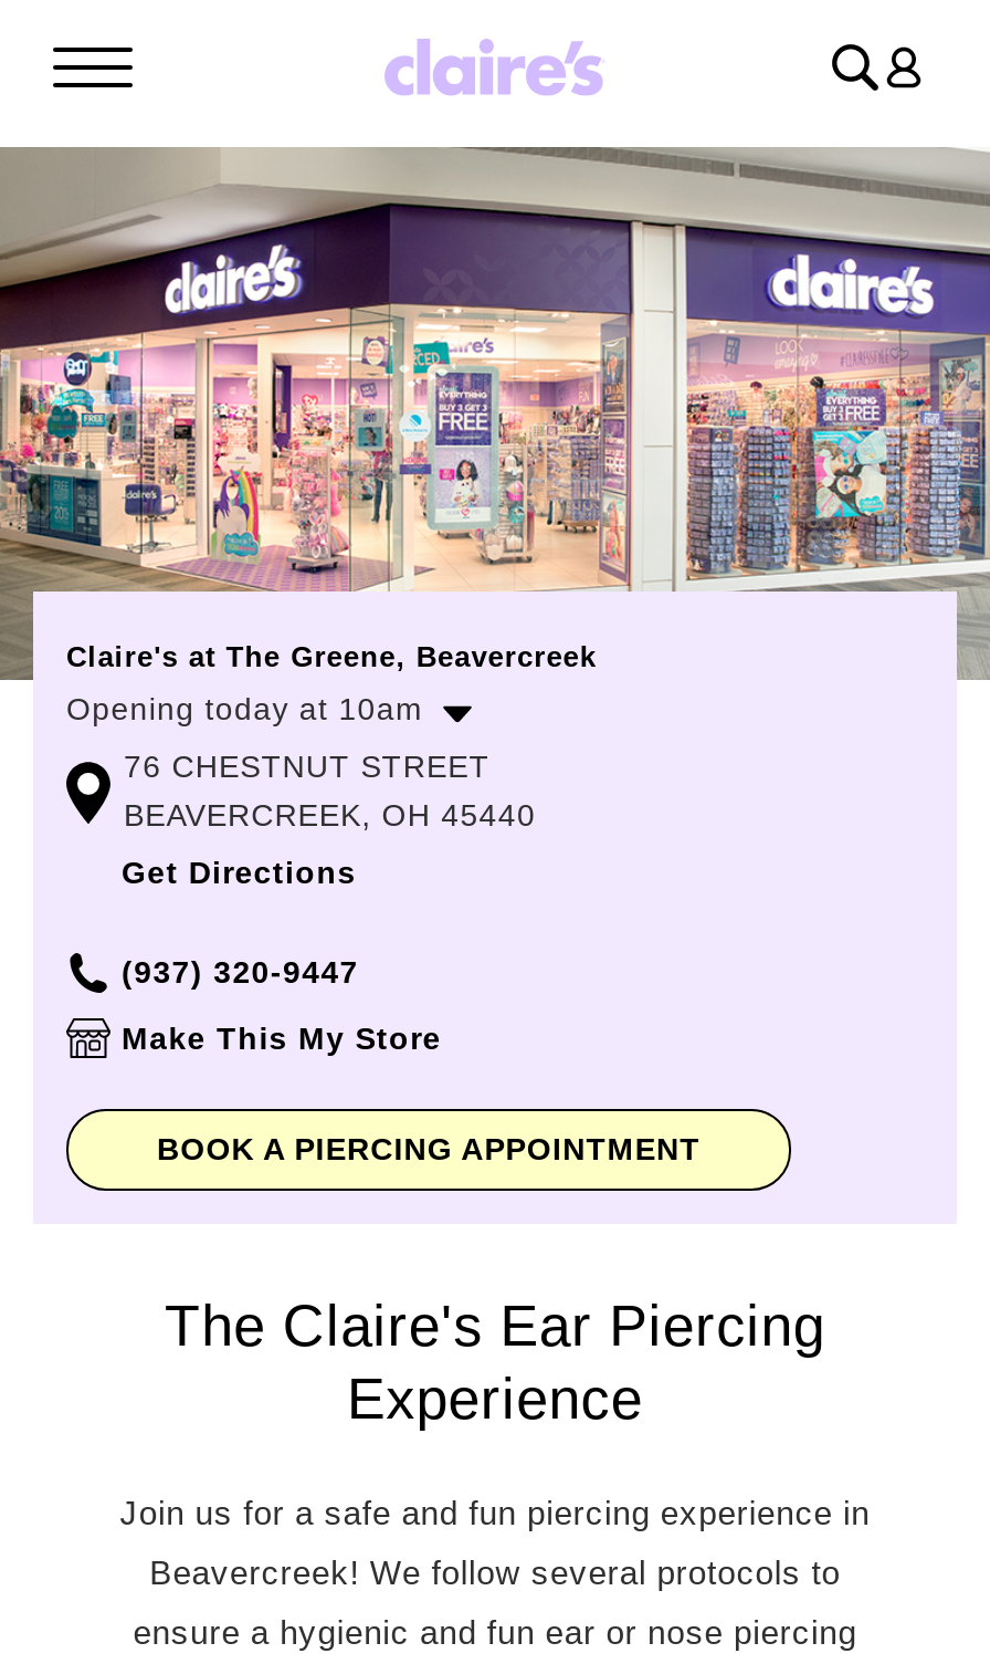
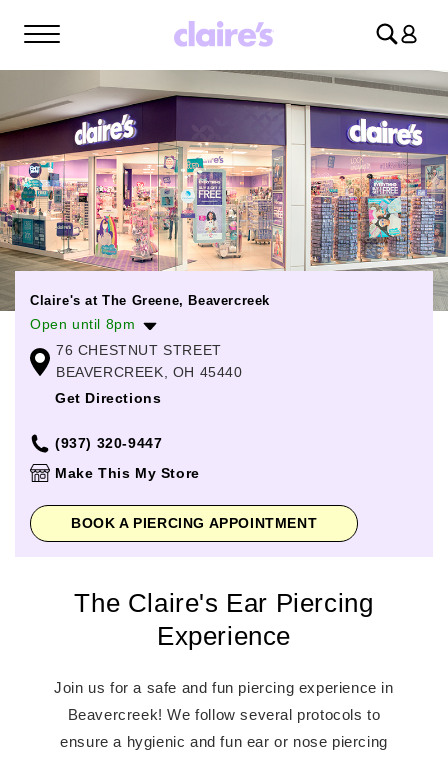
- Opening today at 10am
+ Open until 8pm
